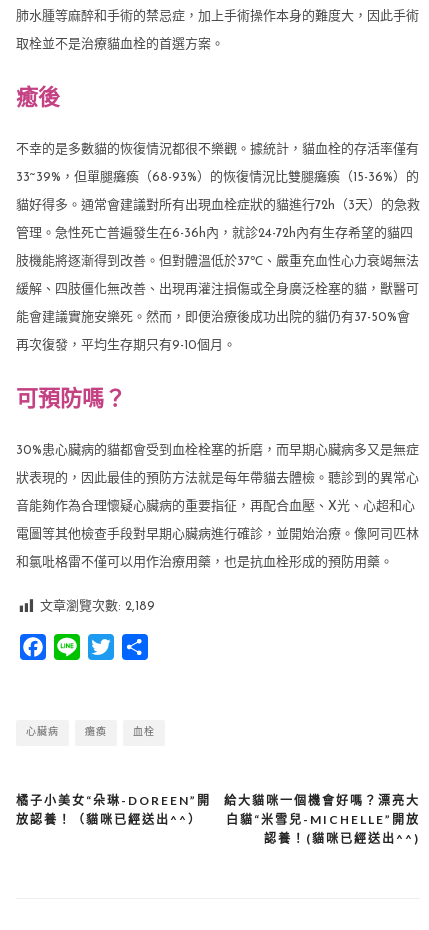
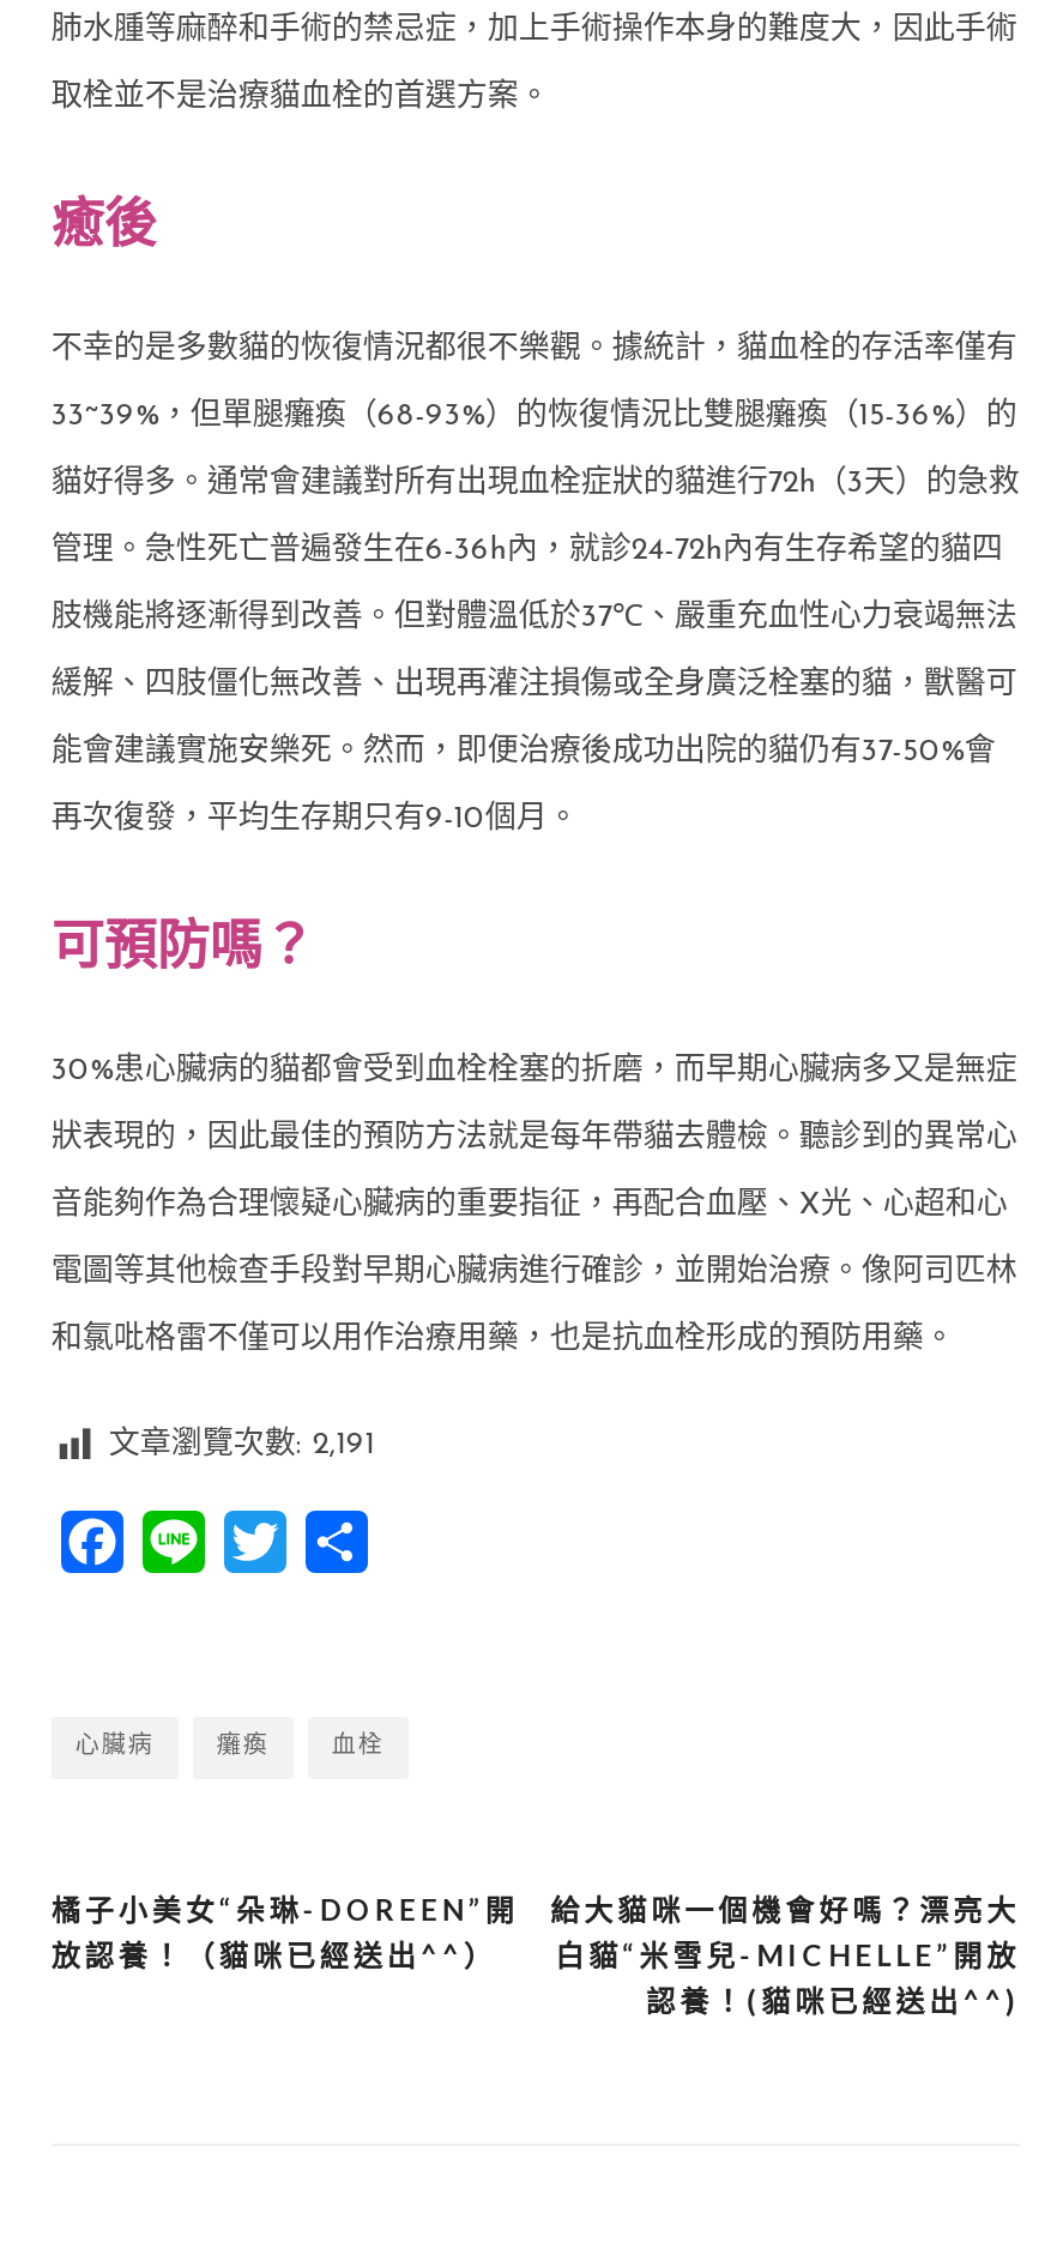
- 文章瀏覽次數: 2,189
+ 文章瀏覽次數: 2,191
